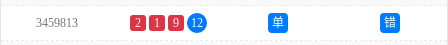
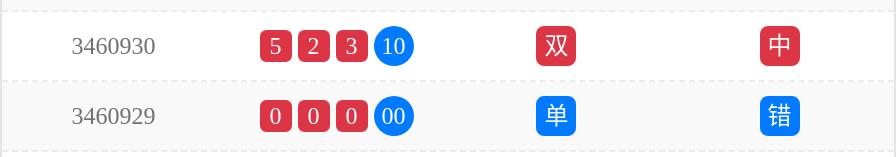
- 3459813
+ 3460930
+ 5

- 1
- 9
- 12
+ 3
+ 10
+ 双
+ 中
+ 3460929
+ 0
+ 0
+ 0
+ 00
